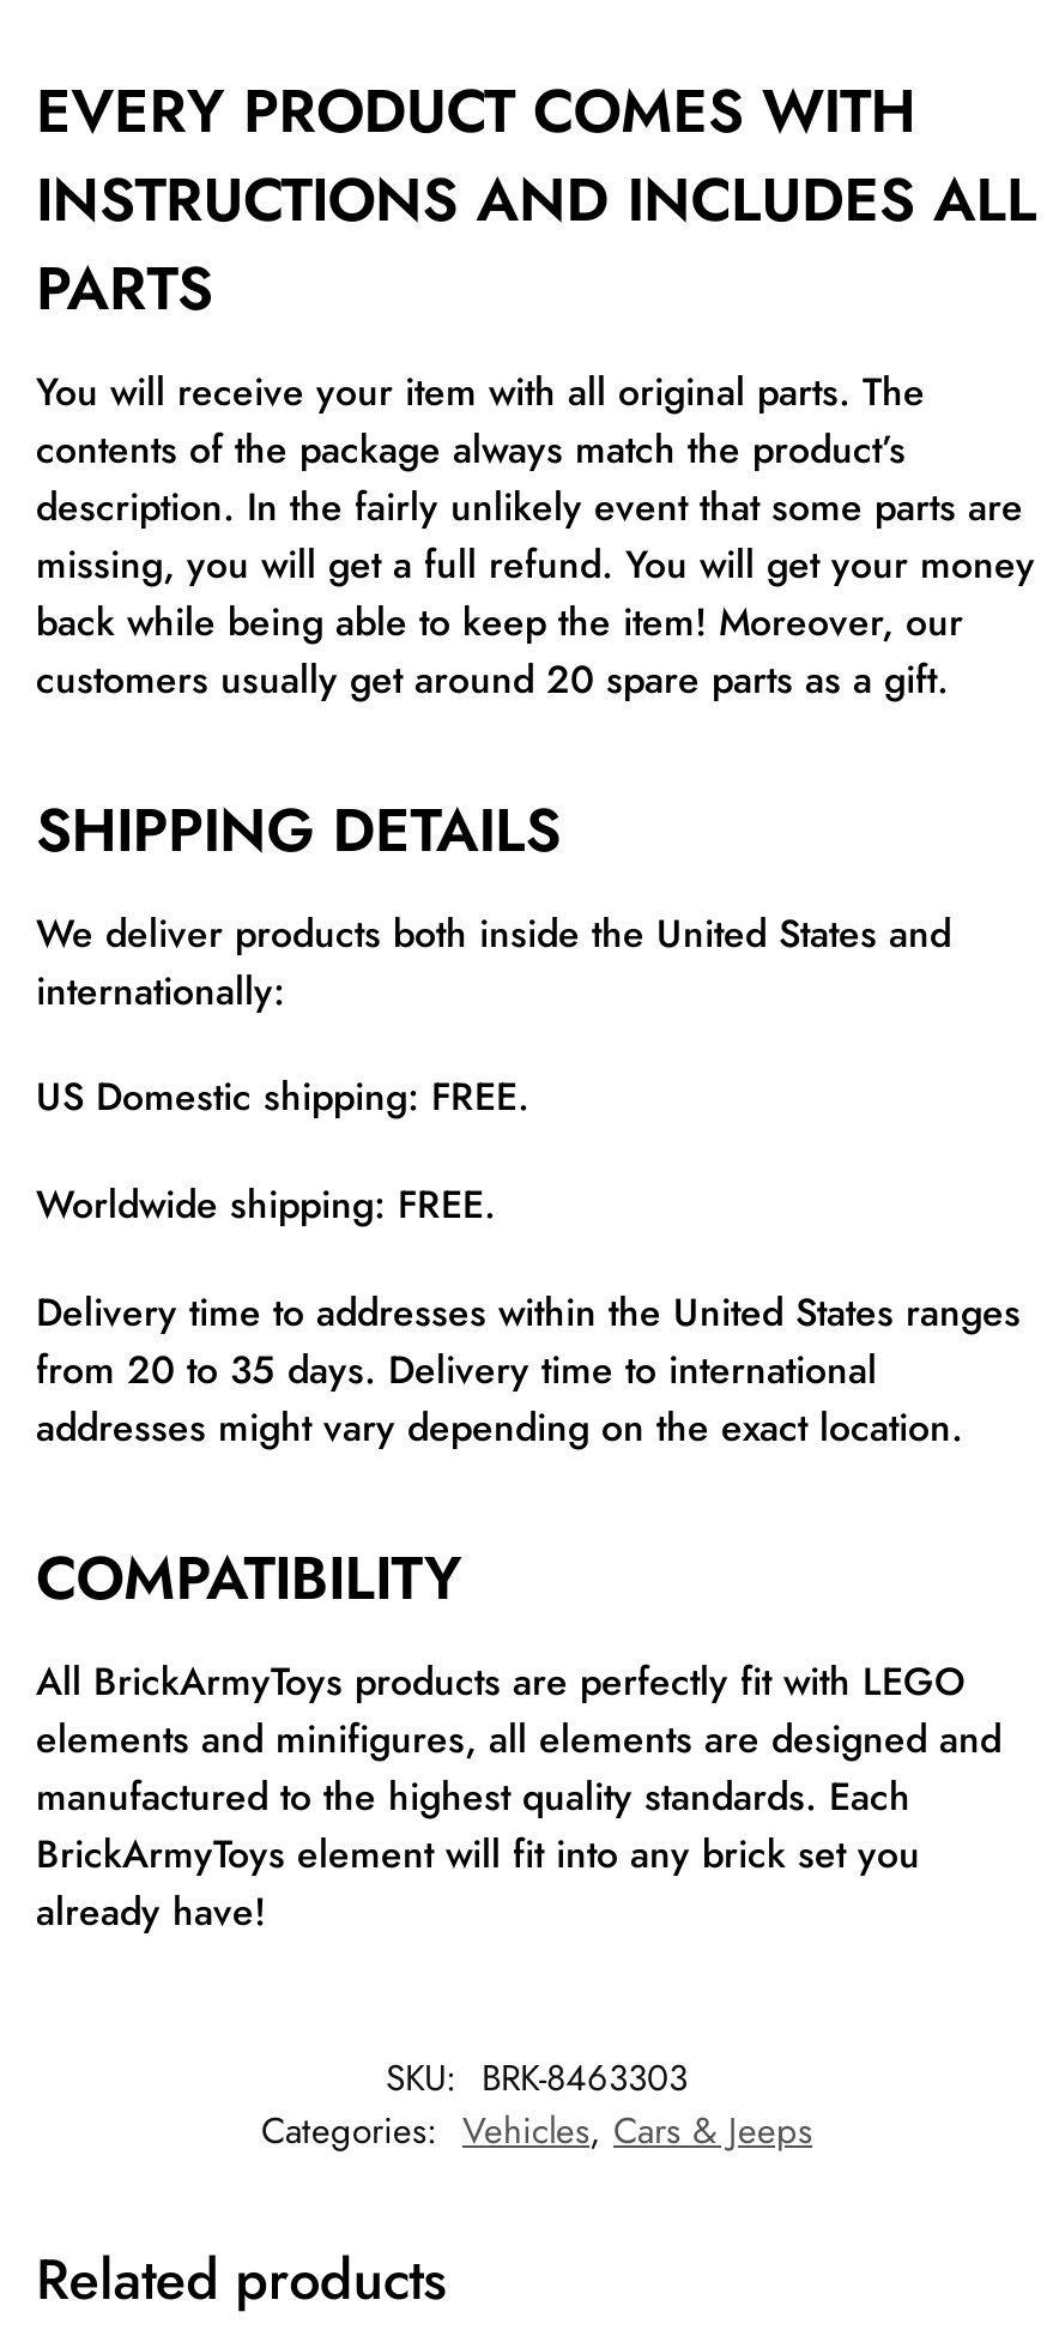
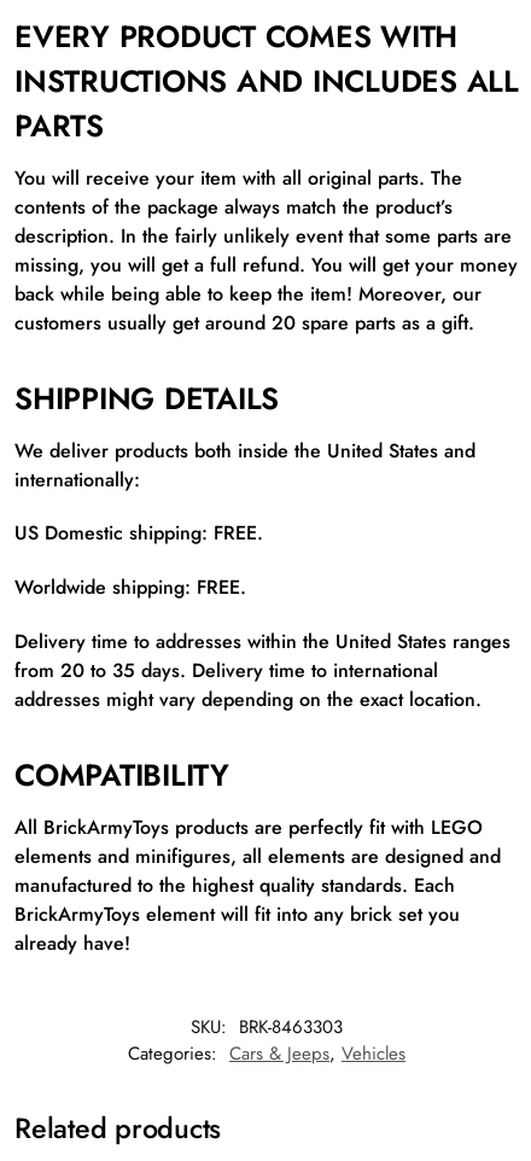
- Categories: Vehicles, Cars & Jeeps
+ Categories: Cars & Jeeps, Vehicles
